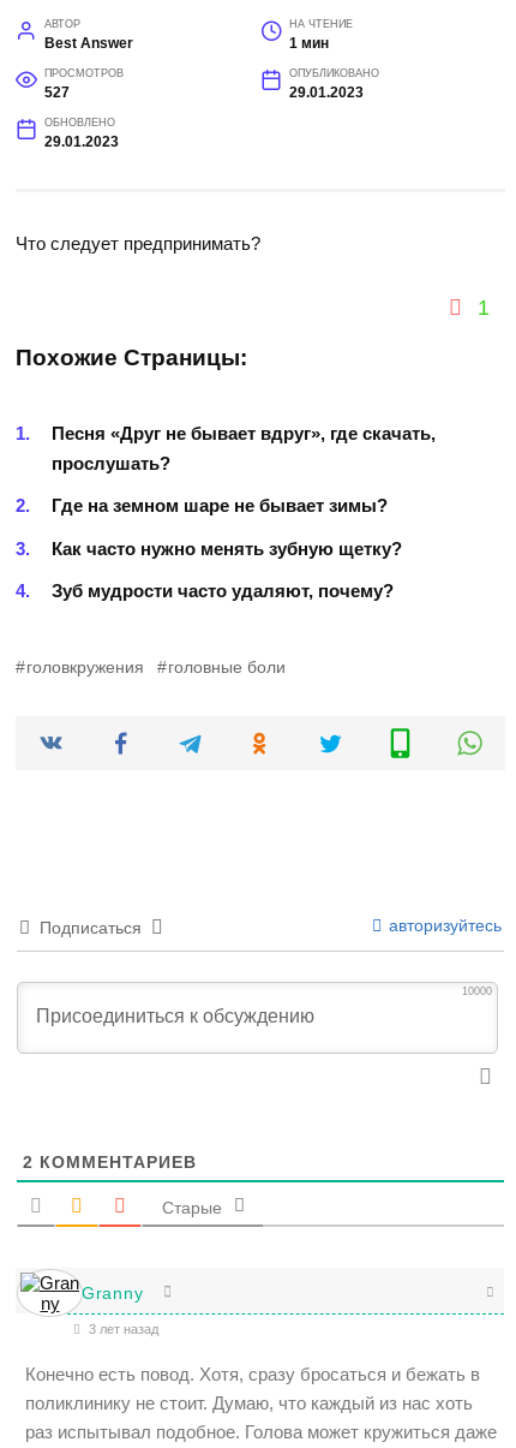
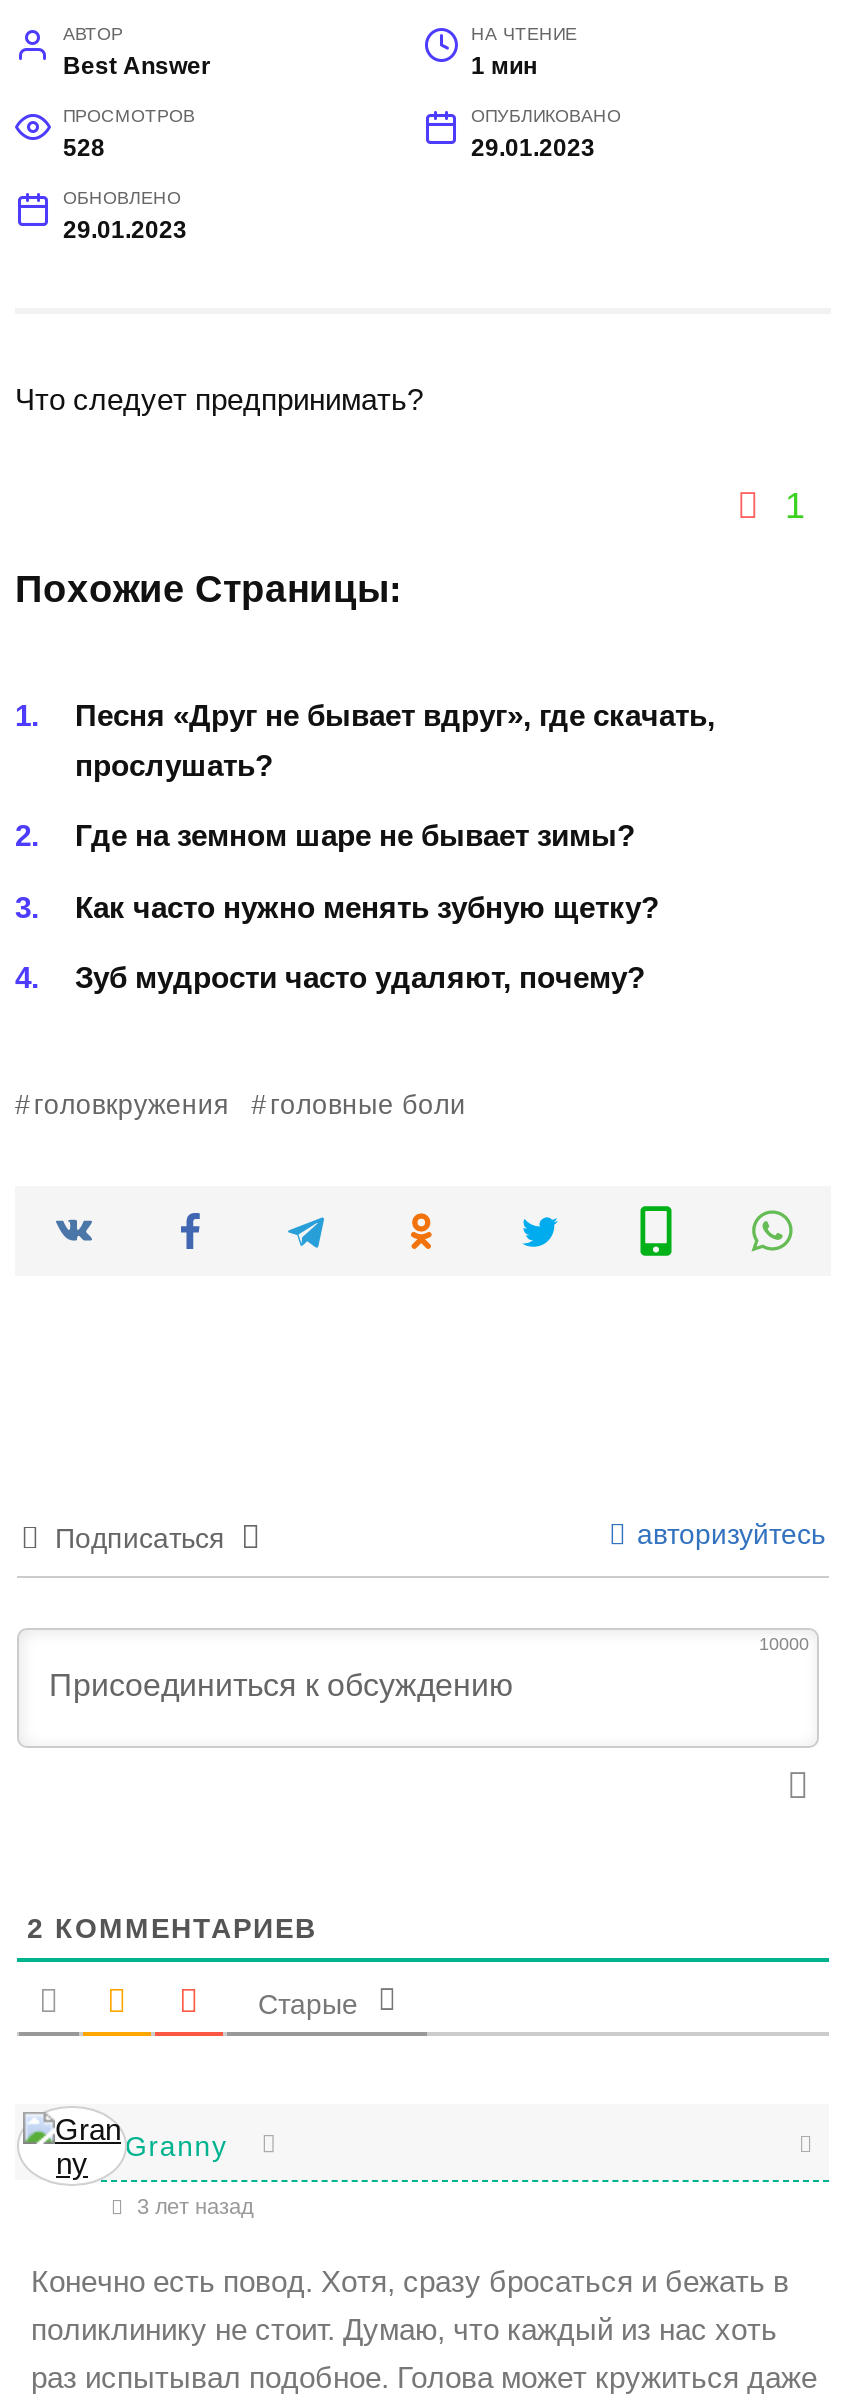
- 527
+ 528
